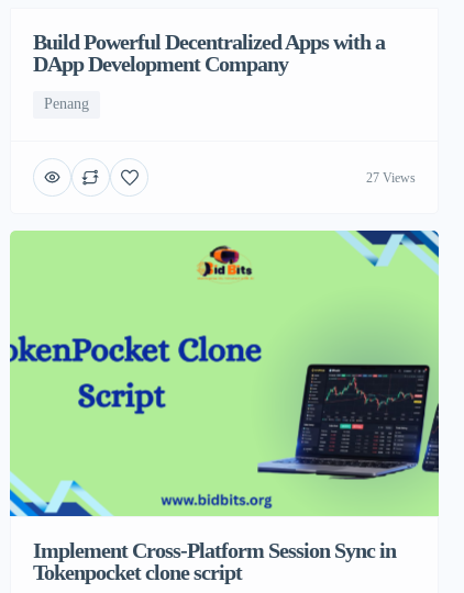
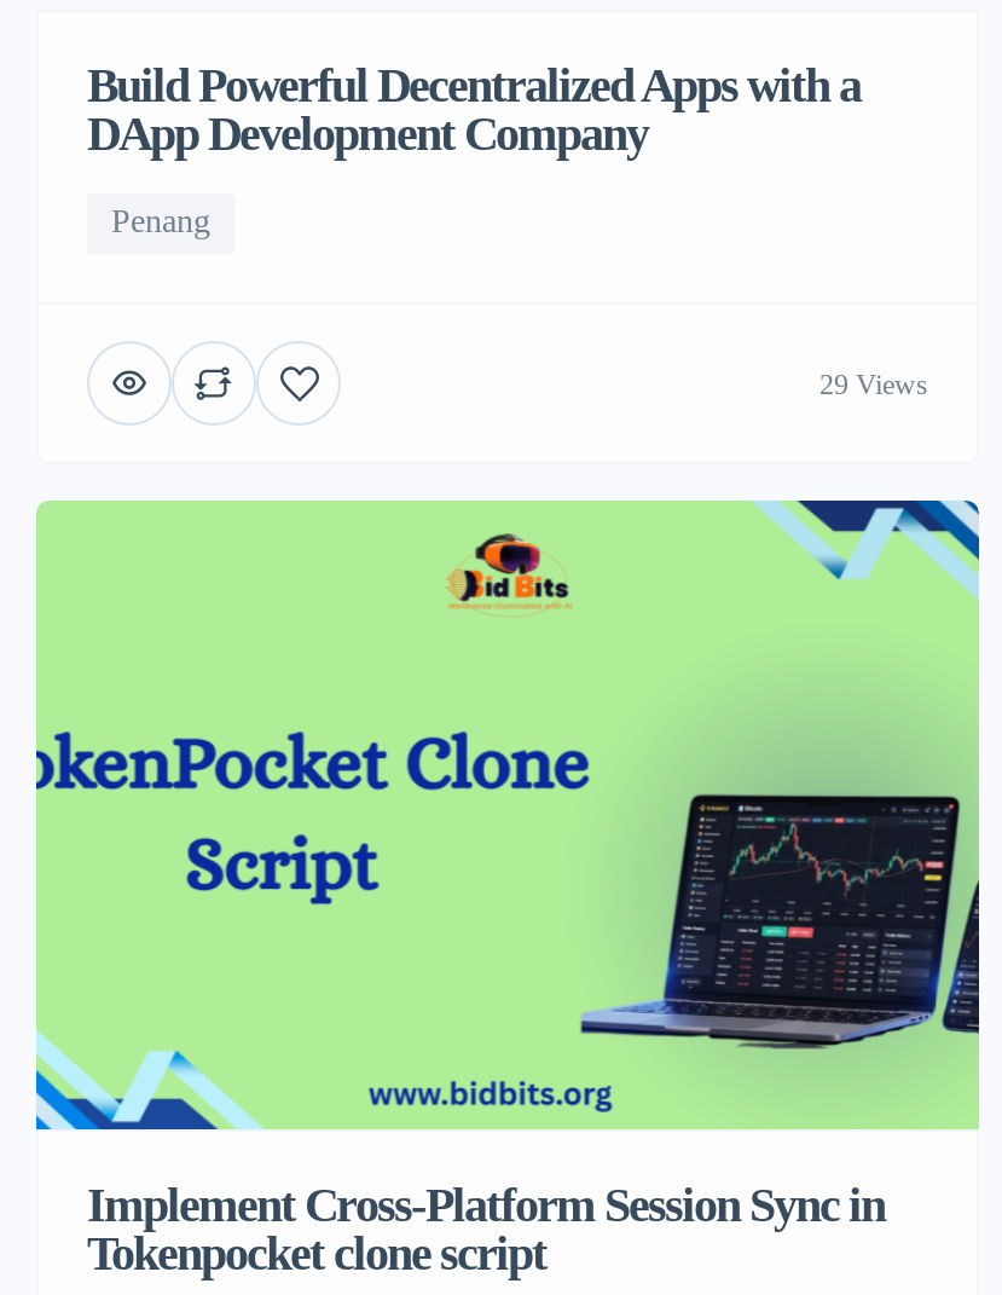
- 27 Views
+ 29 Views
